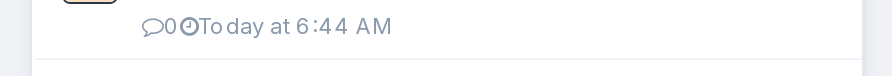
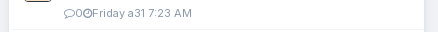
- 0 Today at 6:44 AM
+ 0 Friday a31 7:23 AM
